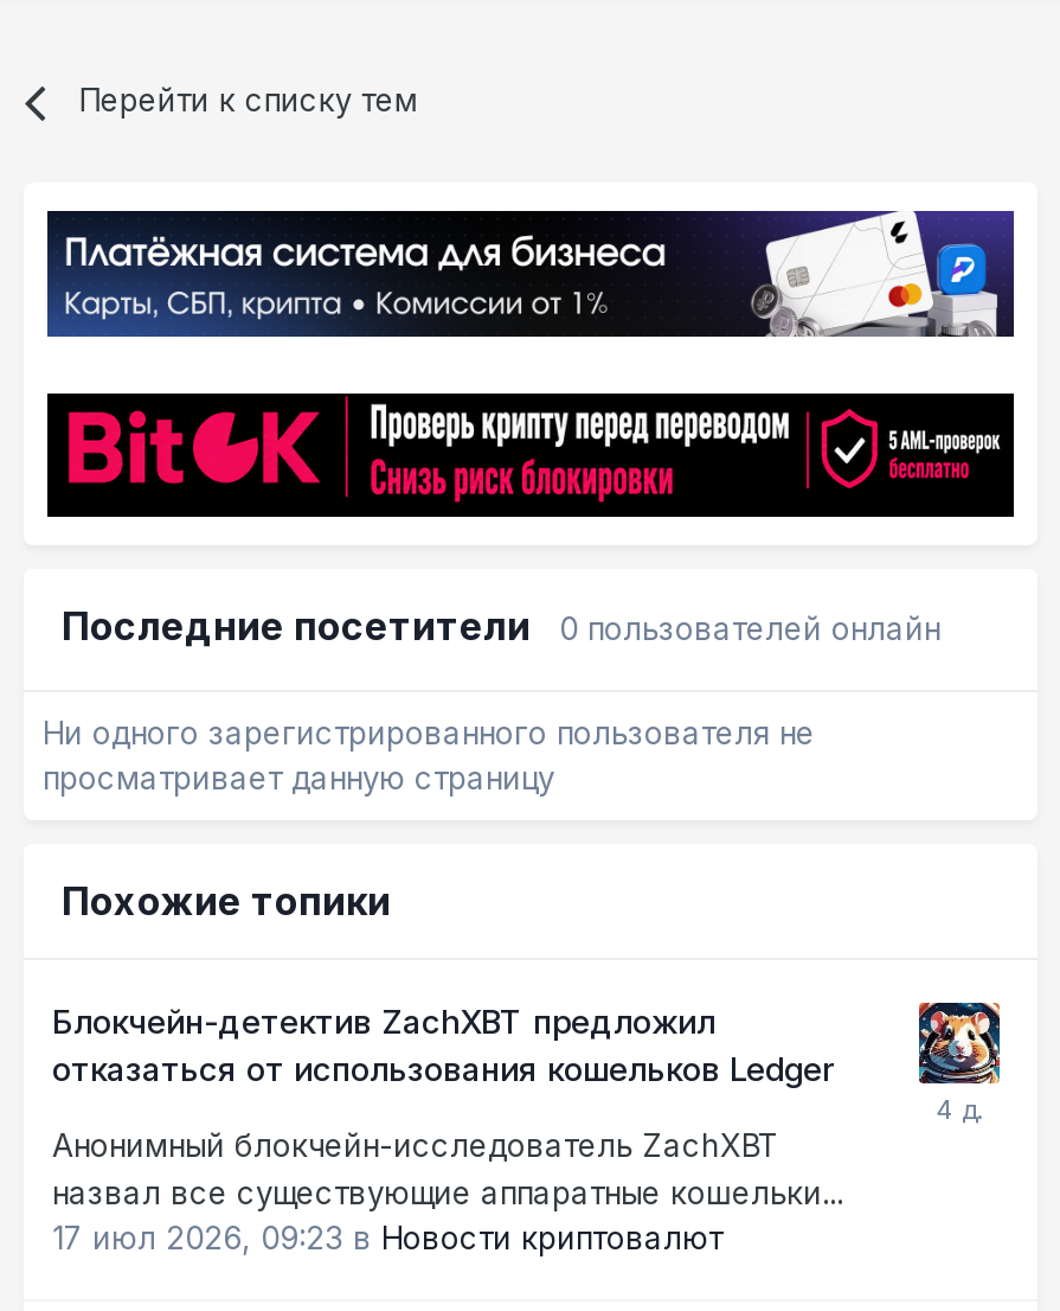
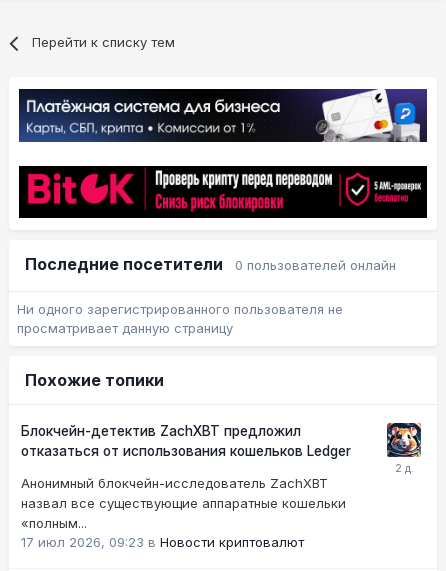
- назвал все существующие аппаратные кошельки...
+ назвал все существующие аппаратные кошельки
+ «полным...
